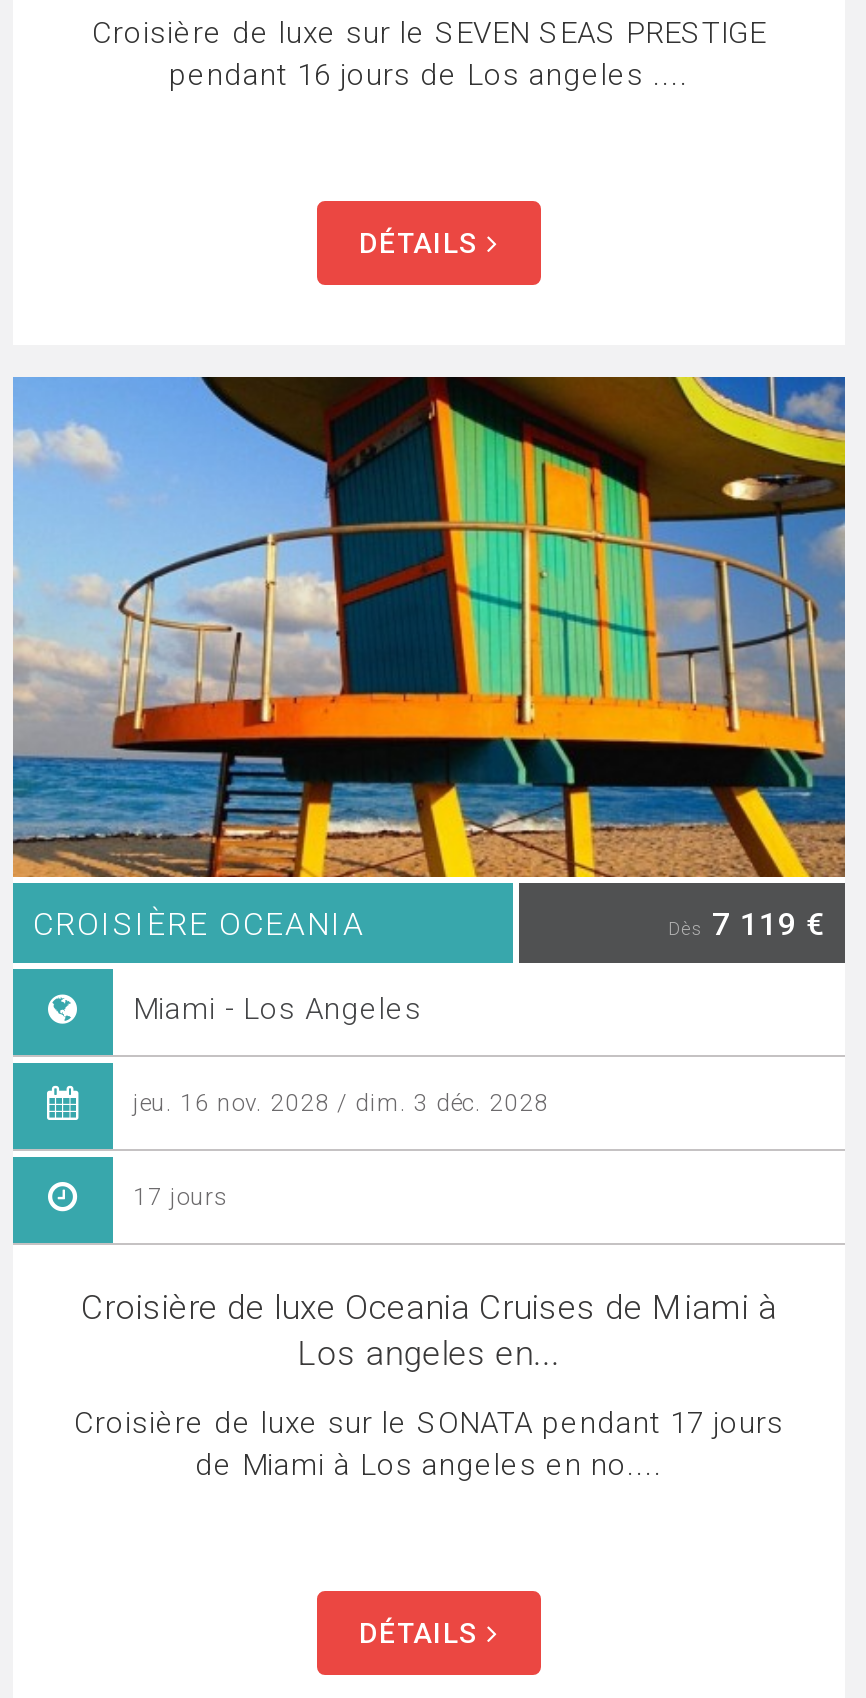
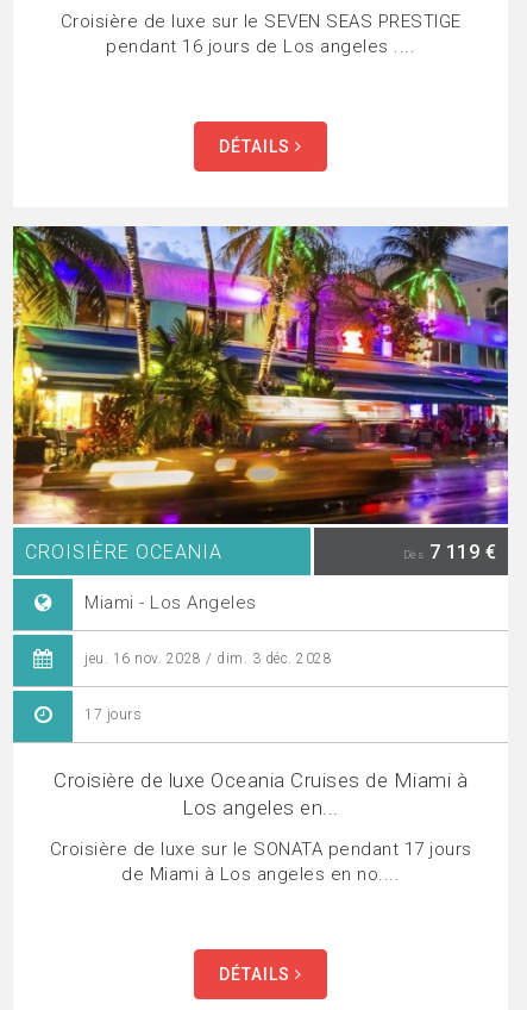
- [image]
+ [image]
